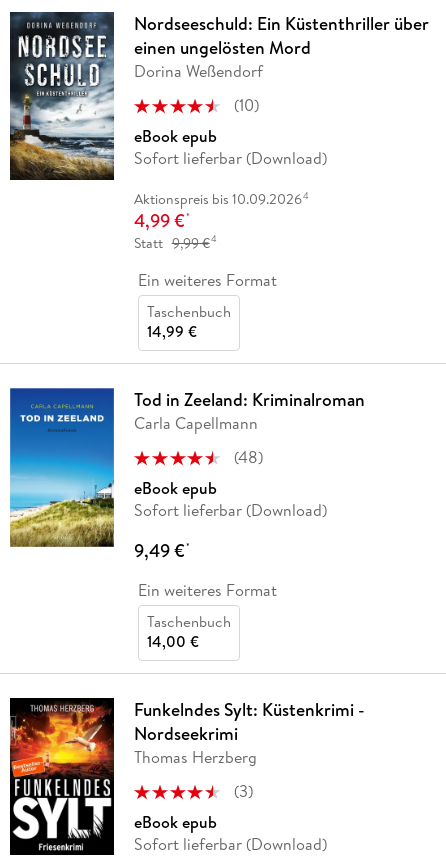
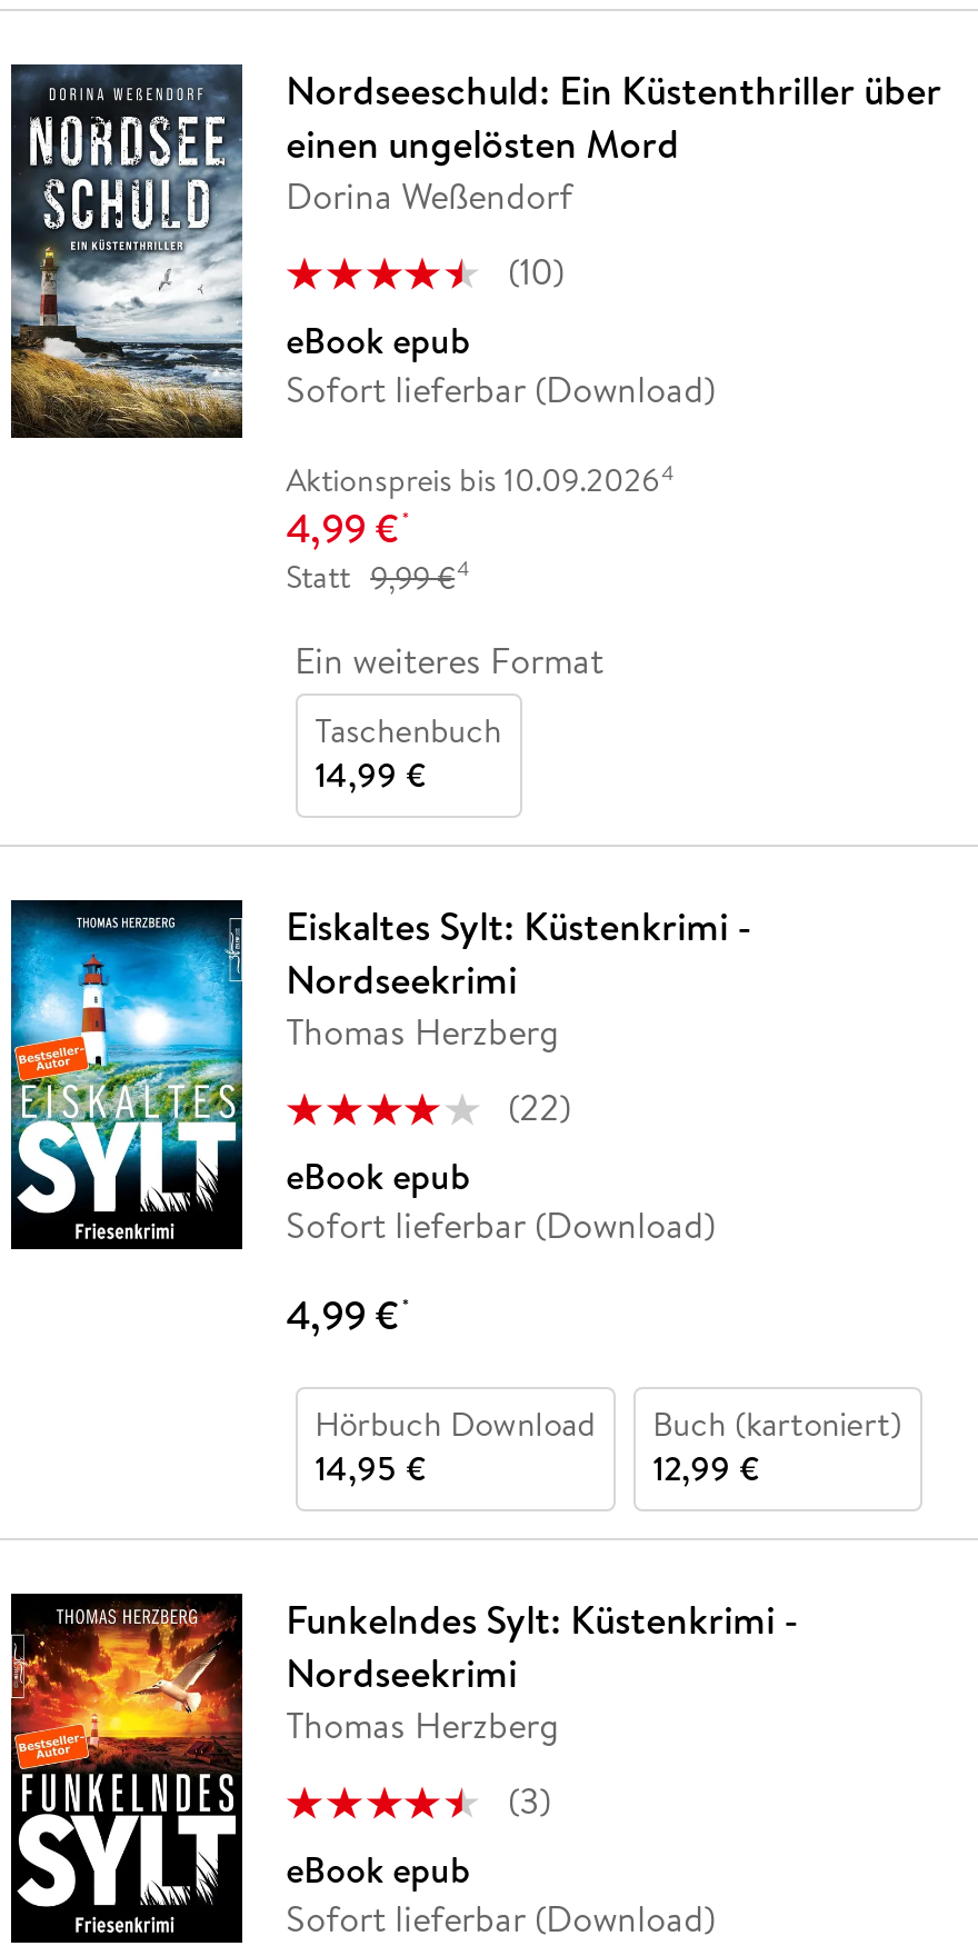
- [image]
- Tod in Zeeland: Kriminalroman
- Carla Capellmann
+ [image]
+ Eiskaltes Sylt: Küstenkrimi -
+ Nordseekrimi
+ Thomas Herzberg

- (48)
+ (22)

moved down: eBook epub | Sofort lieferbar (Download)

- 9,49 €*
+ 4,99 €*

- Ein weiteres Format
+ Hörbuch Download
+ 14,95 €

- Taschenbuch
- 14,00 €
+ Buch (kartoniert)
+ 12,99 €
